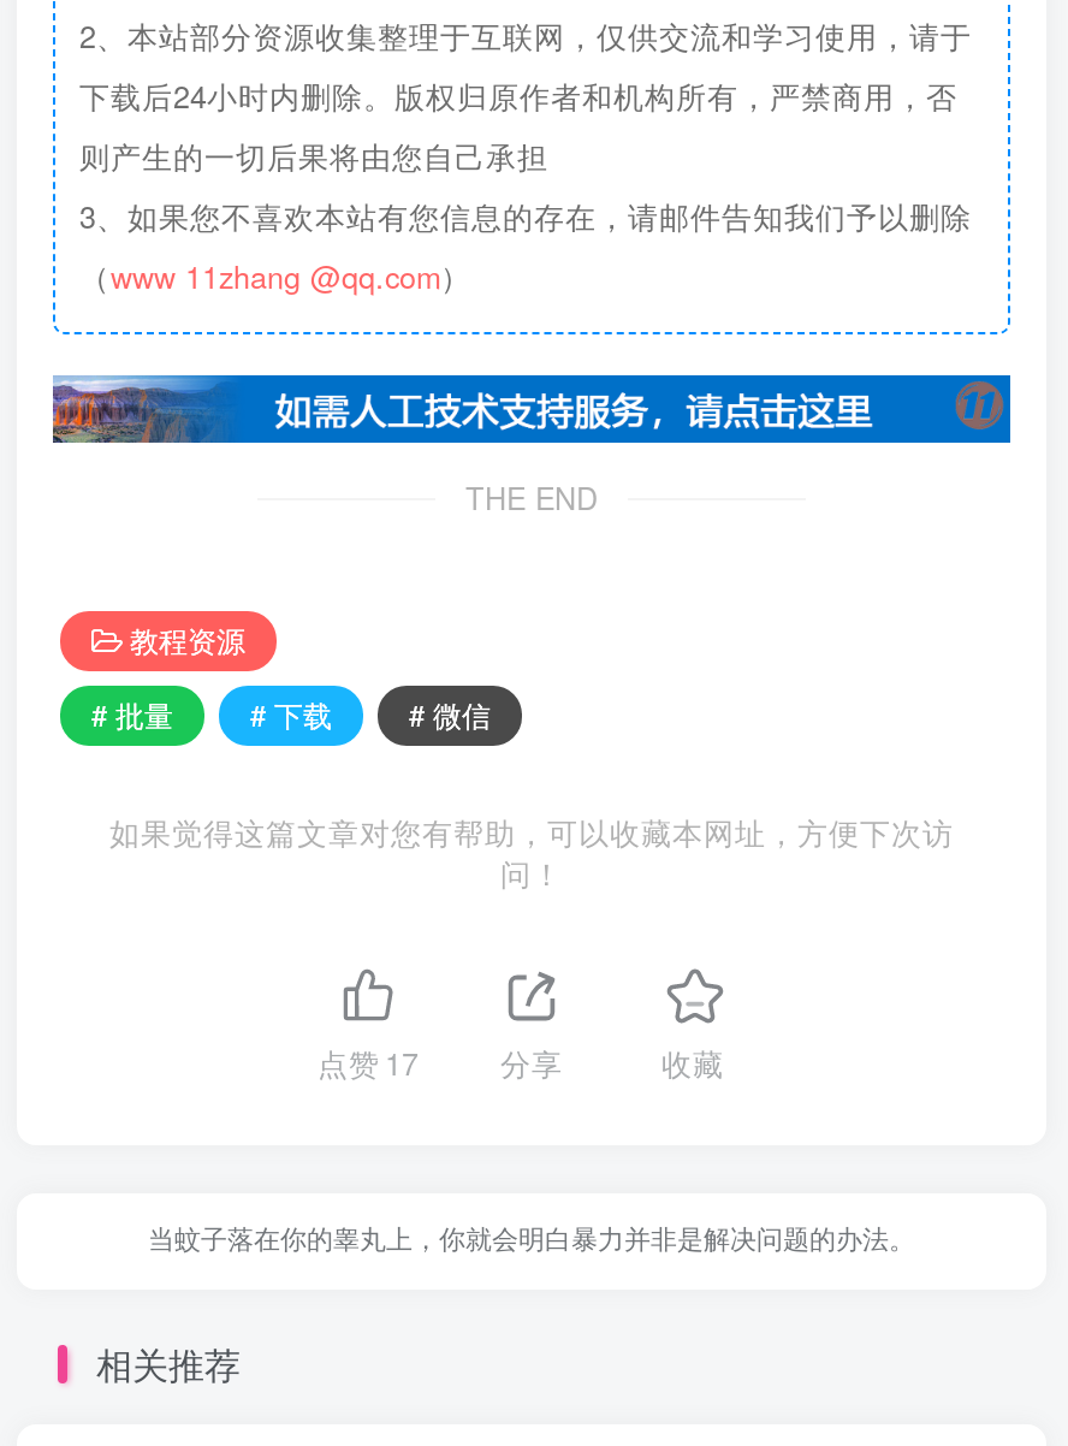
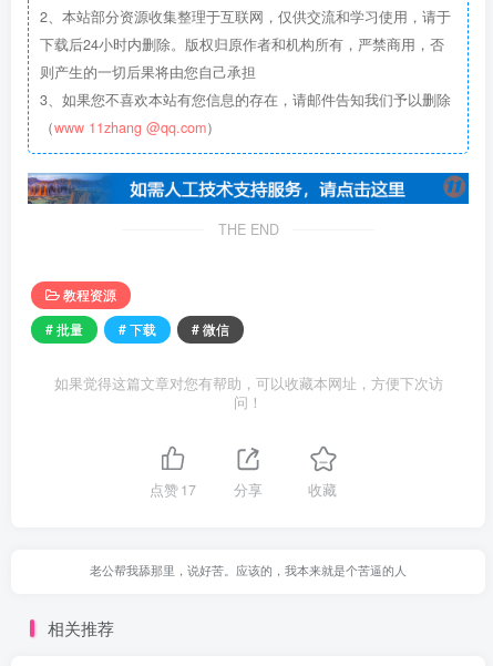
- 当蚊子落在你的睾丸上，你就会明白暴力并非是解决问题的办法。
+ 老公帮我舔那里，说好苦。应该的，我本来就是个苦逼的人
